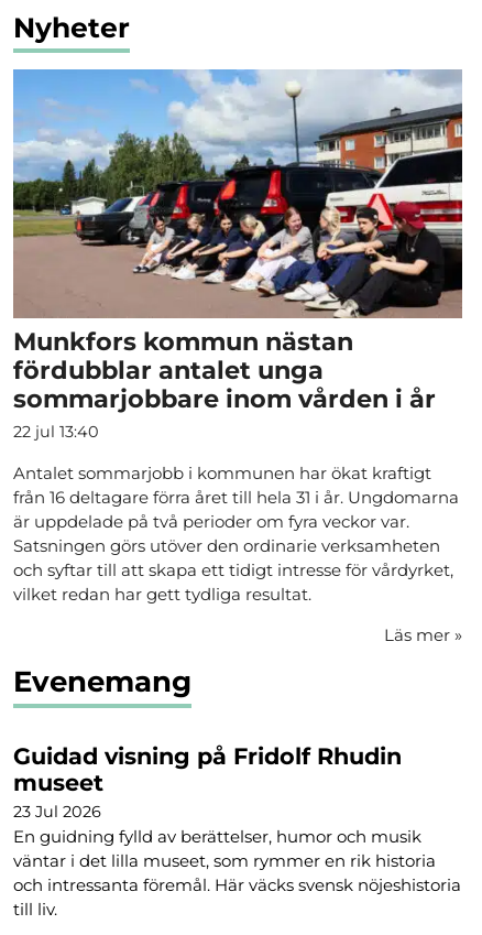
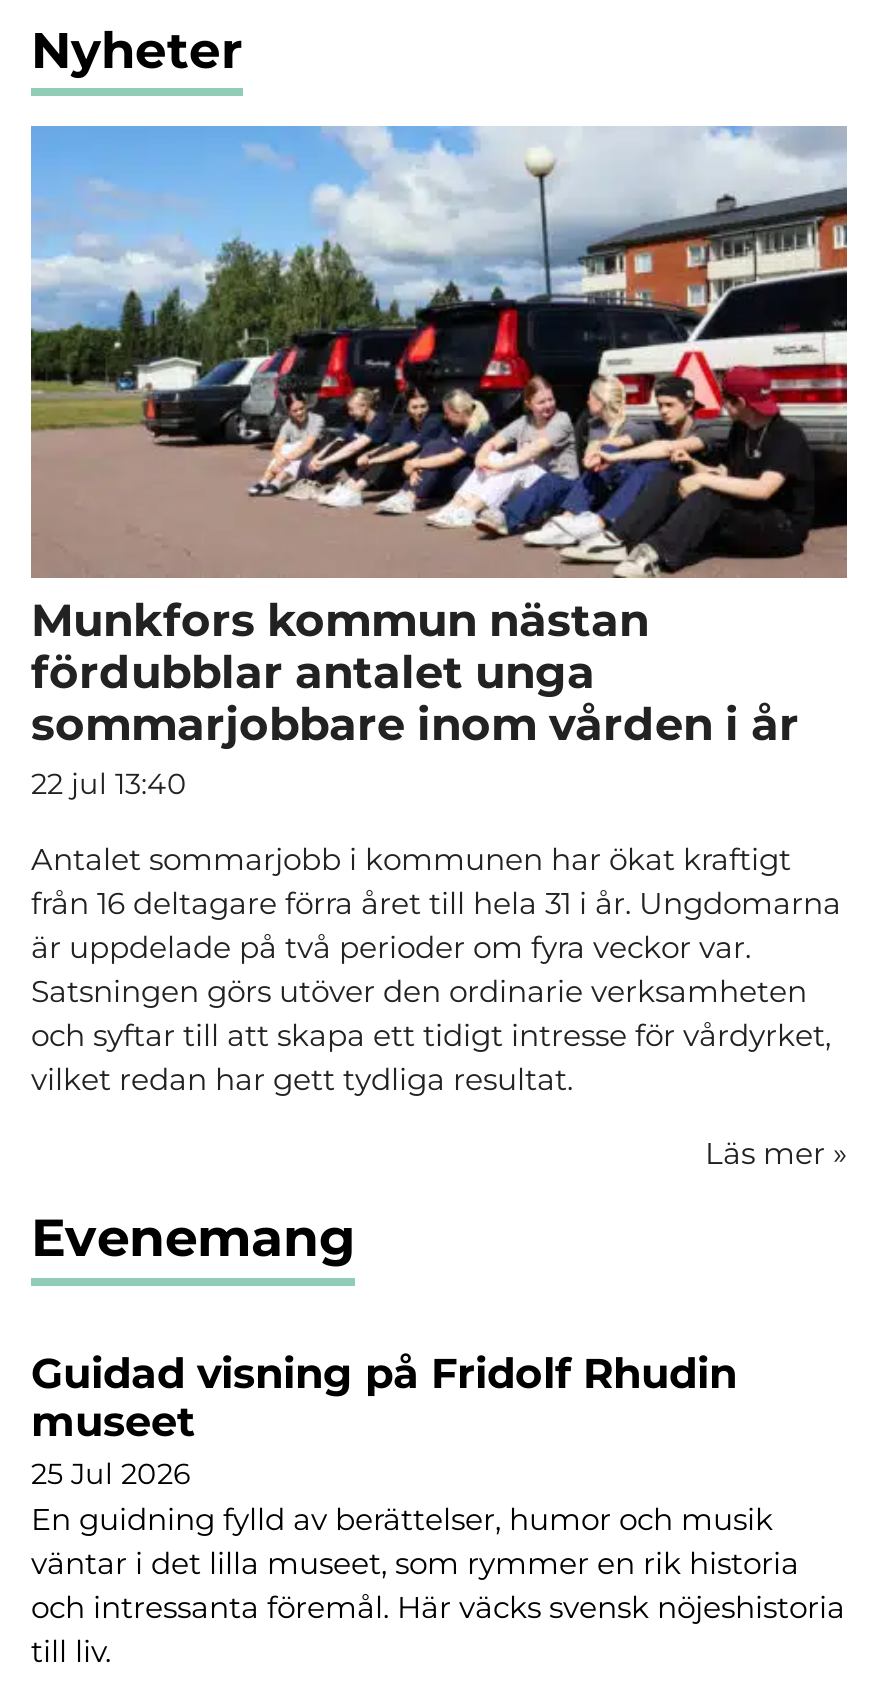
- 23 Jul 2026
+ 25 Jul 2026
